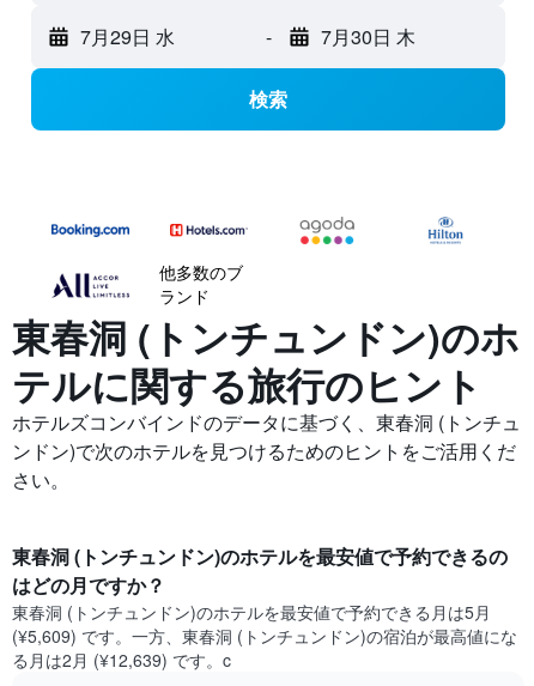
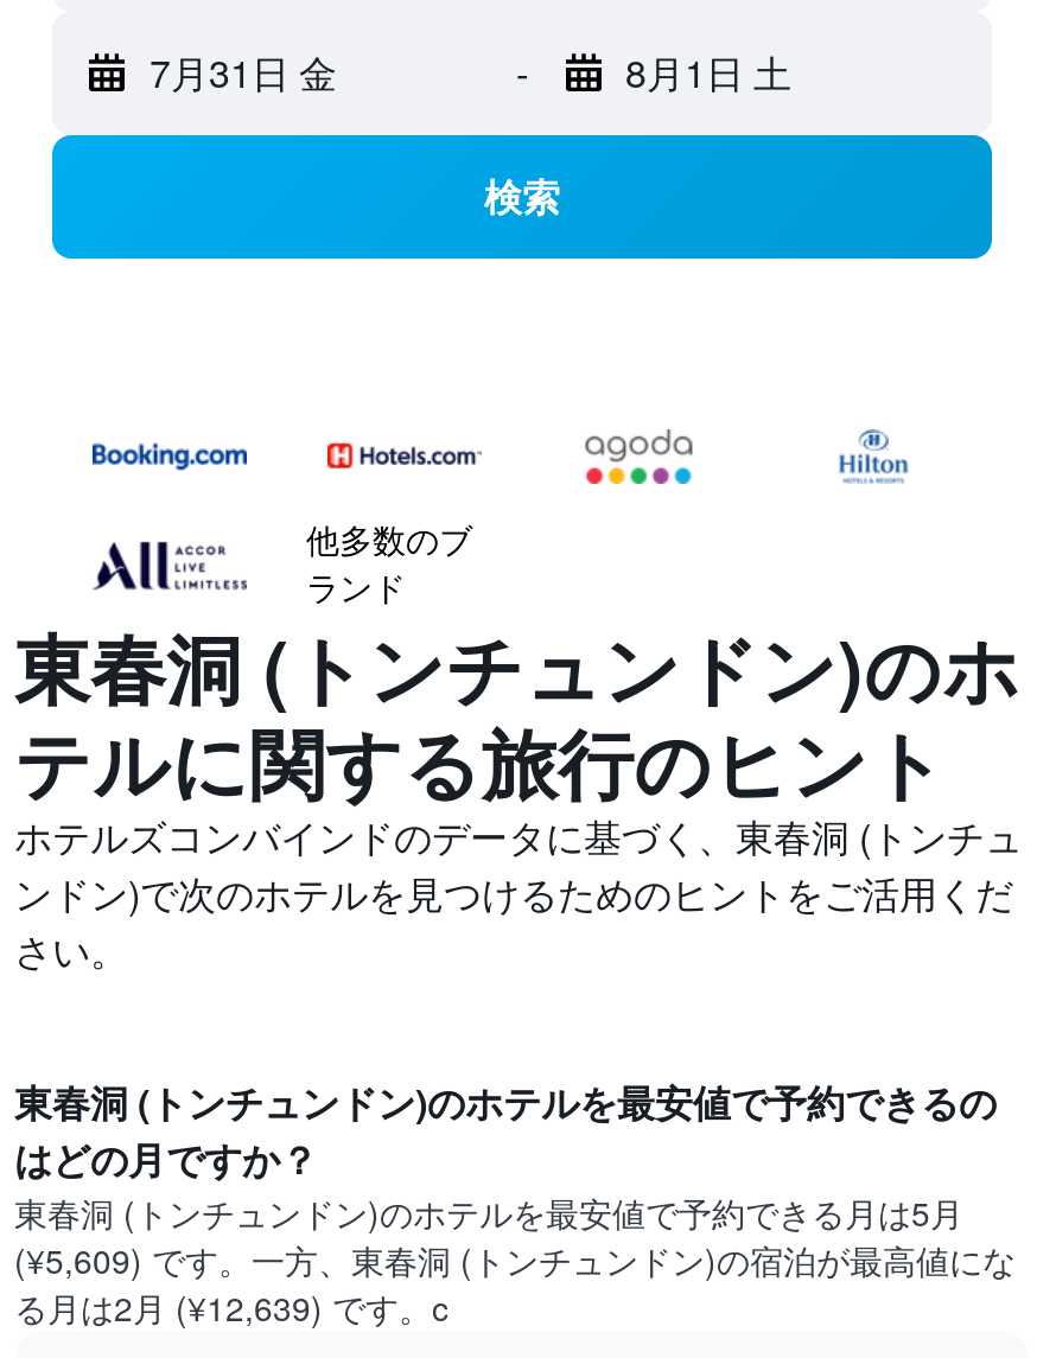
- 7月29日 水
+ 7月31日 金

- 7月30日 木
+ 8月1日 土
